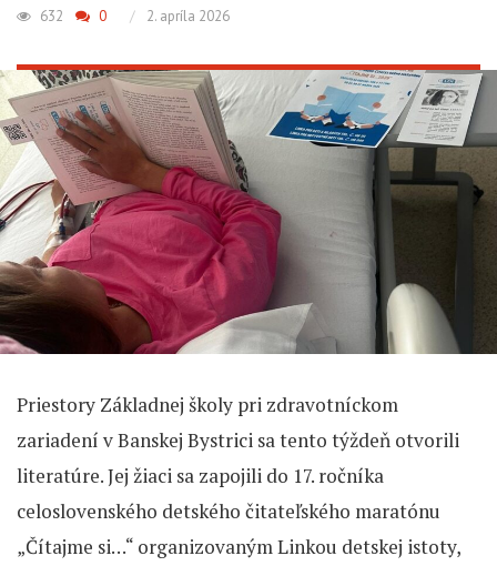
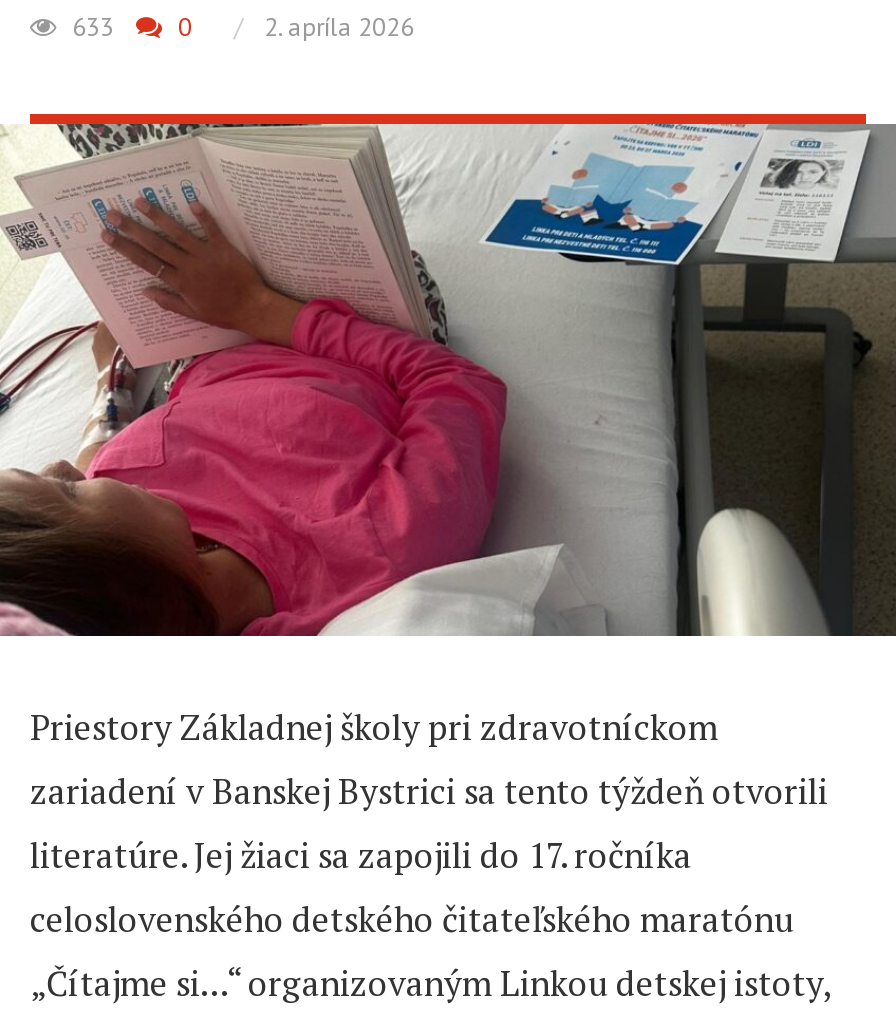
- 632 0 / 2. apríla 2026
+ 633 0 / 2. apríla 2026
